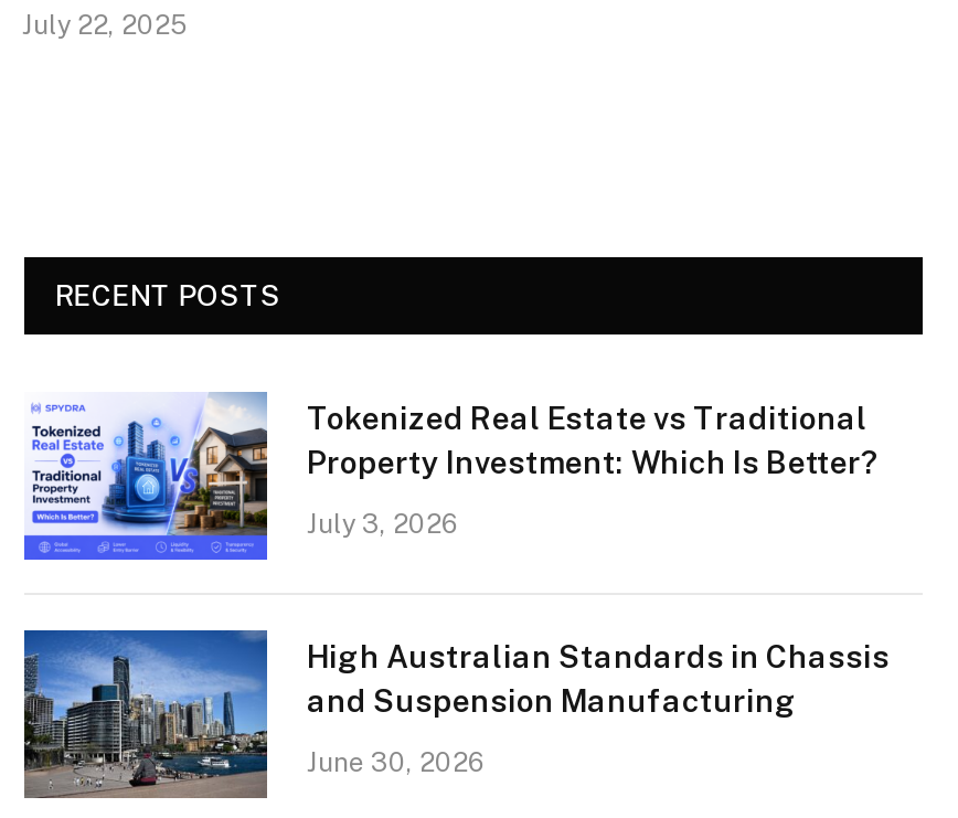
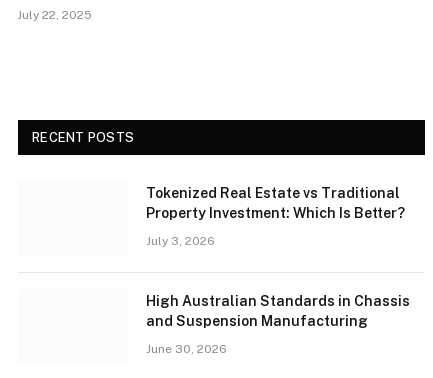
- [image]

- [image]
